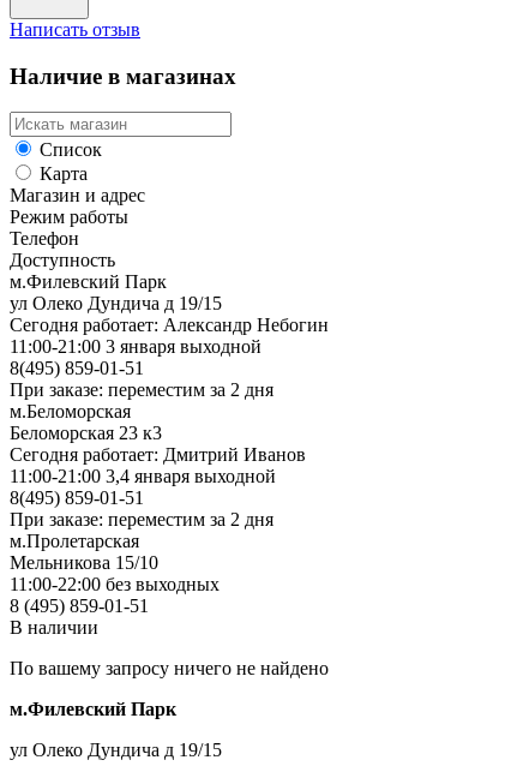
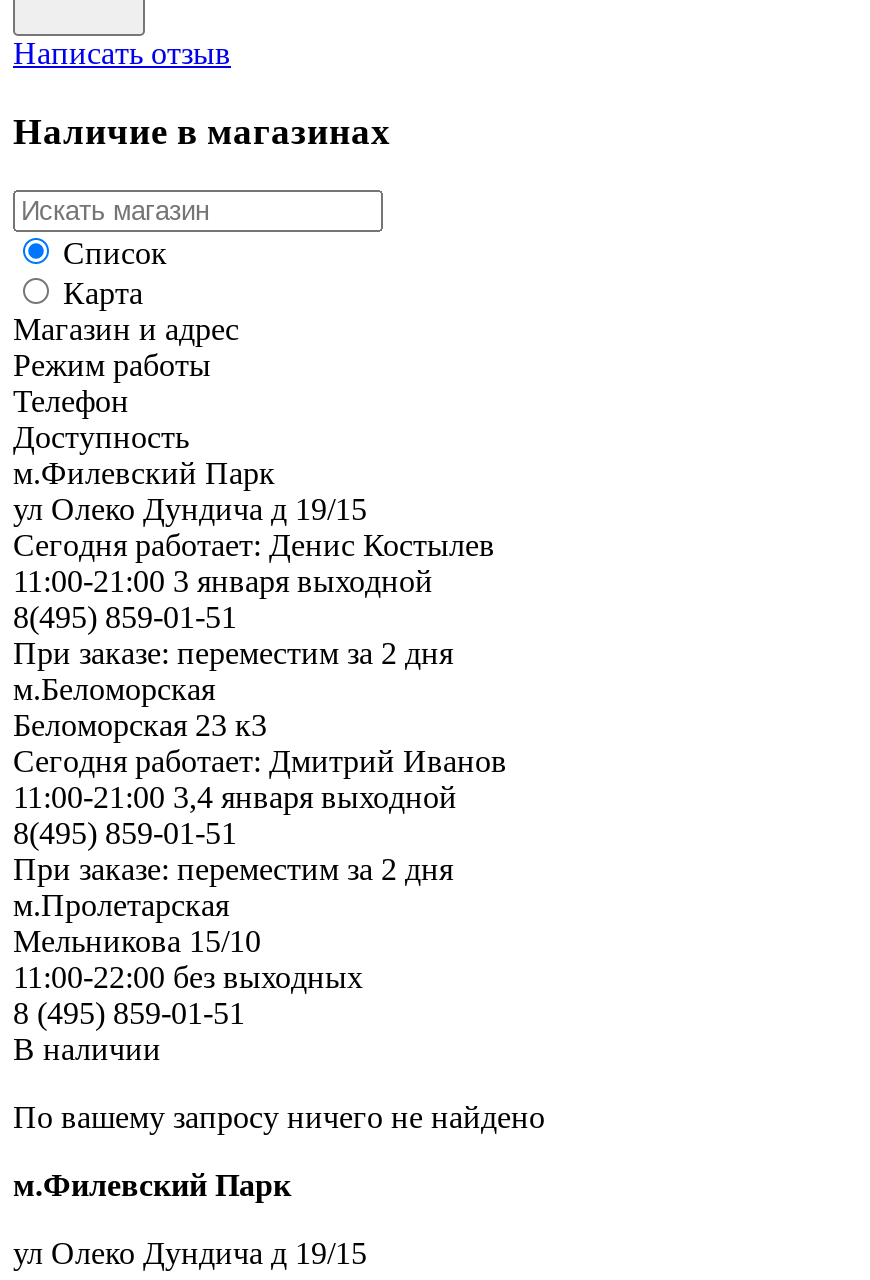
- Сегодня работает: Александр Небогин
+ Сегодня работает: Денис Костылев
